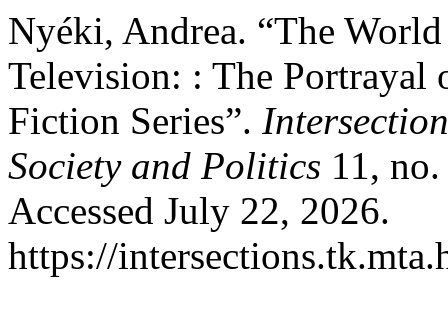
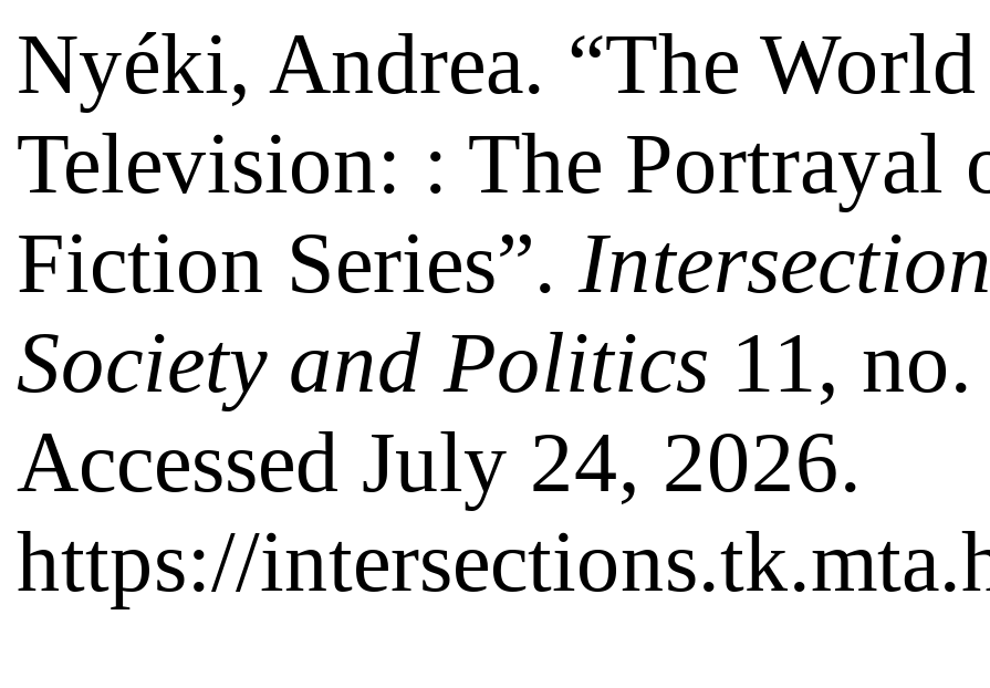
- Accessed July 22, 2026.
+ Accessed July 24, 2026.
